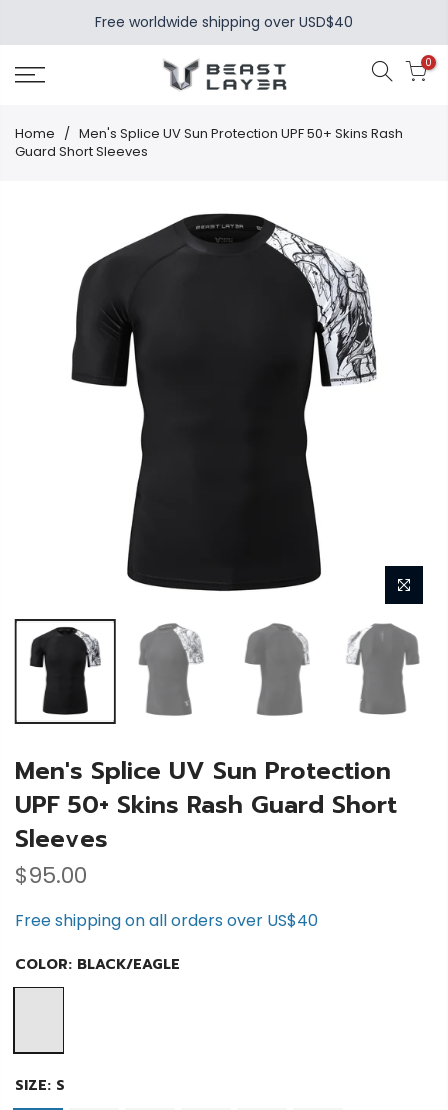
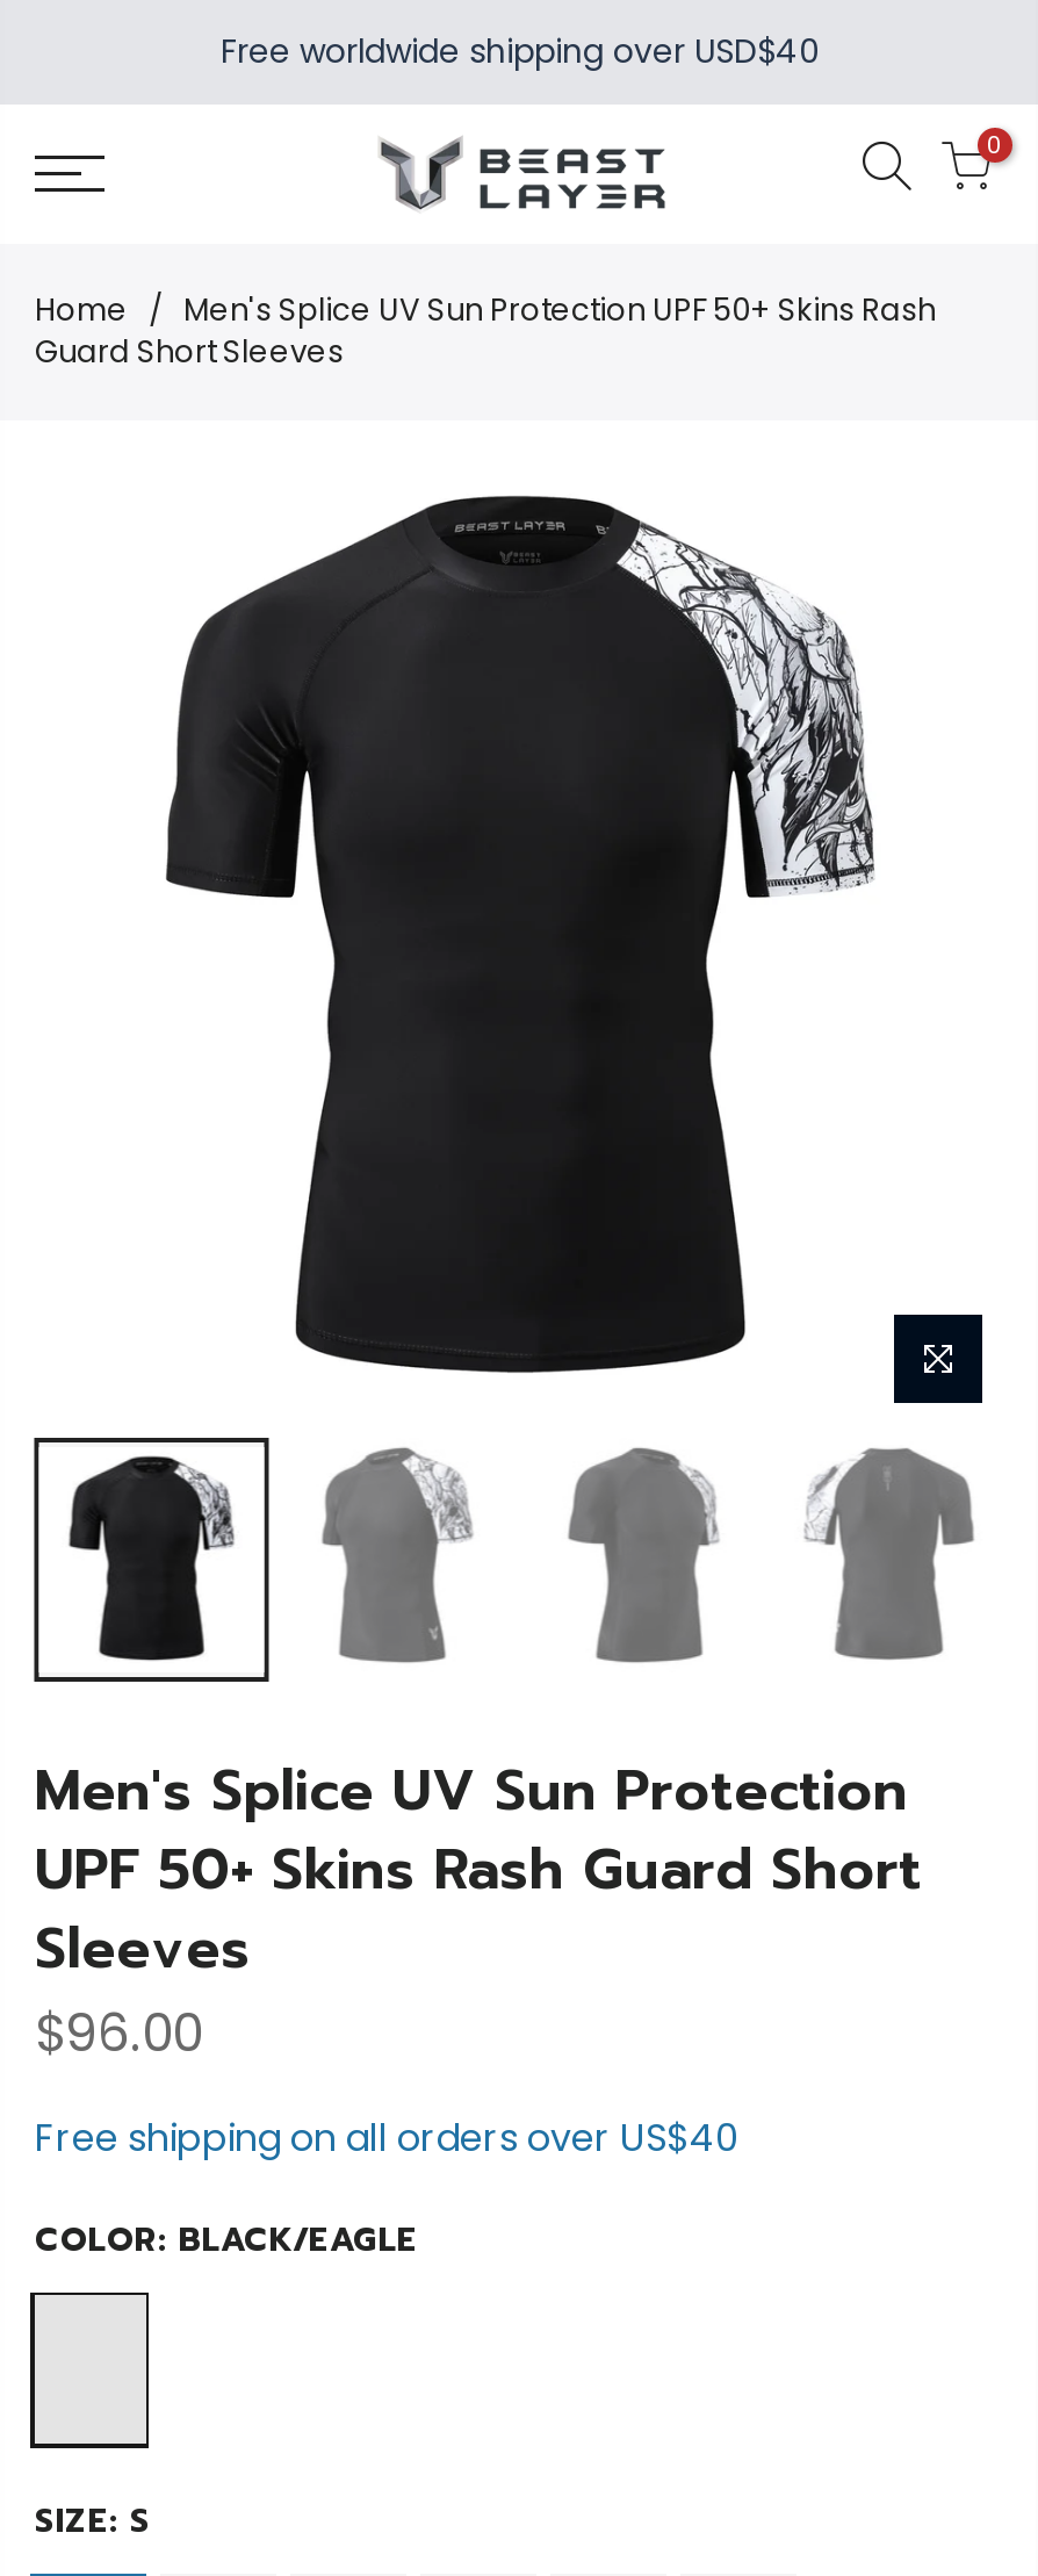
- $95.00
+ $96.00
